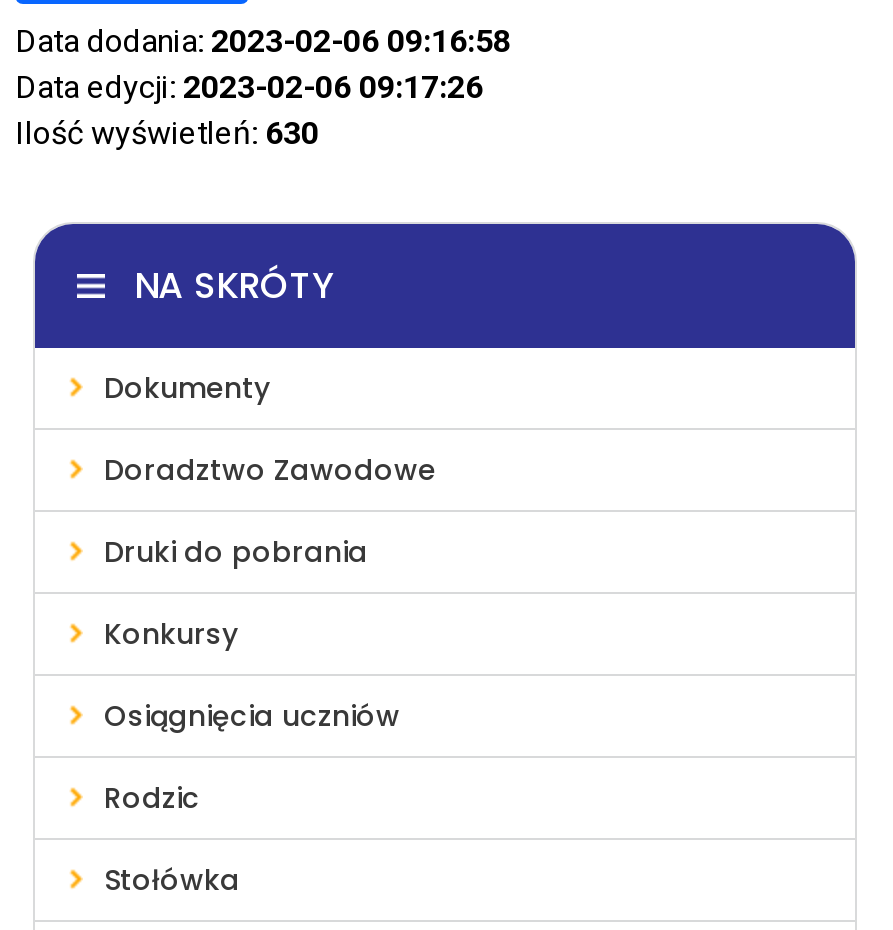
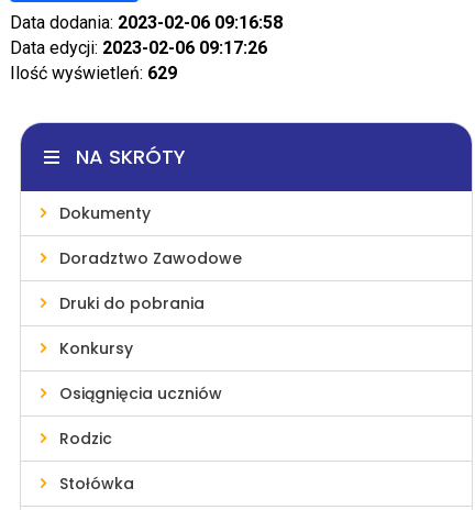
- Ilość wyświetleń: 630
+ Ilość wyświetleń: 629
